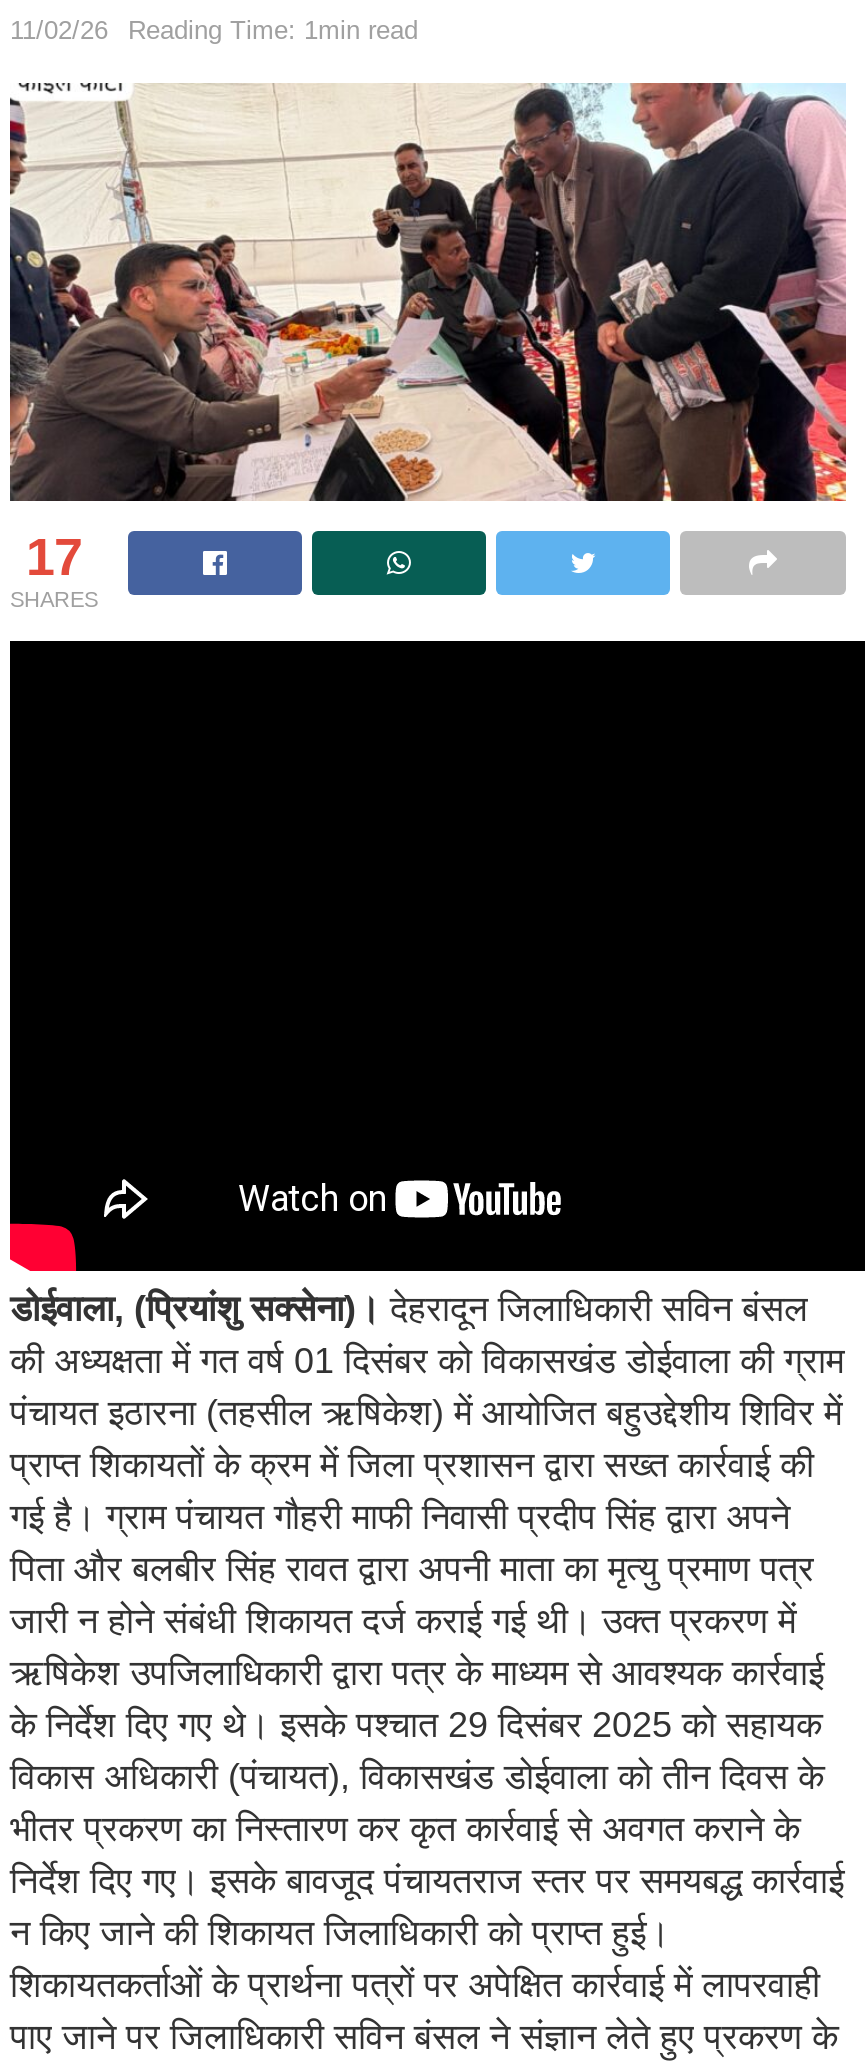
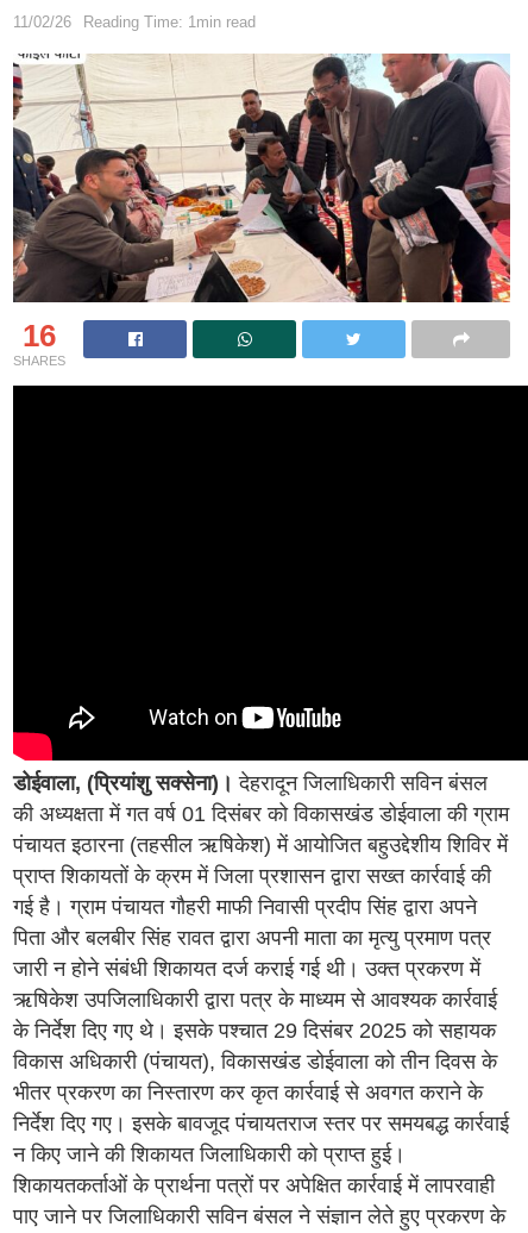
- 17
+ 16
